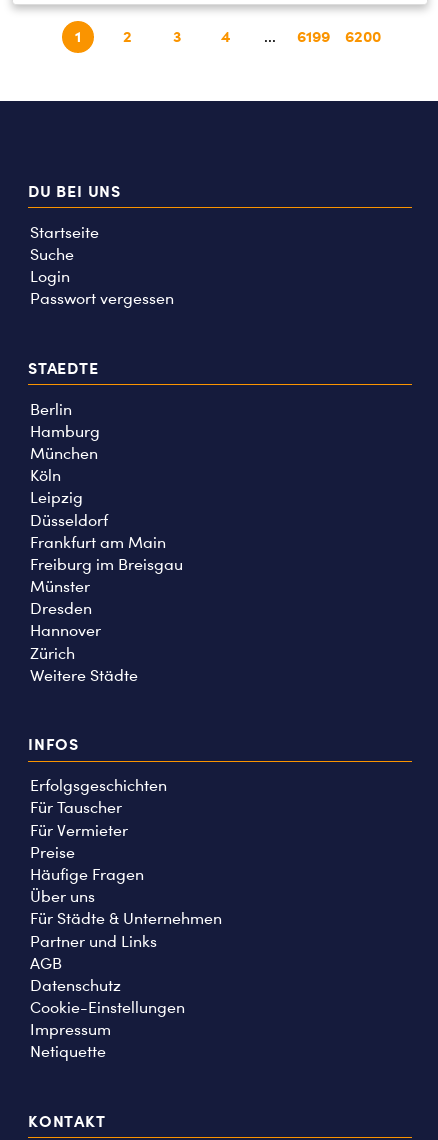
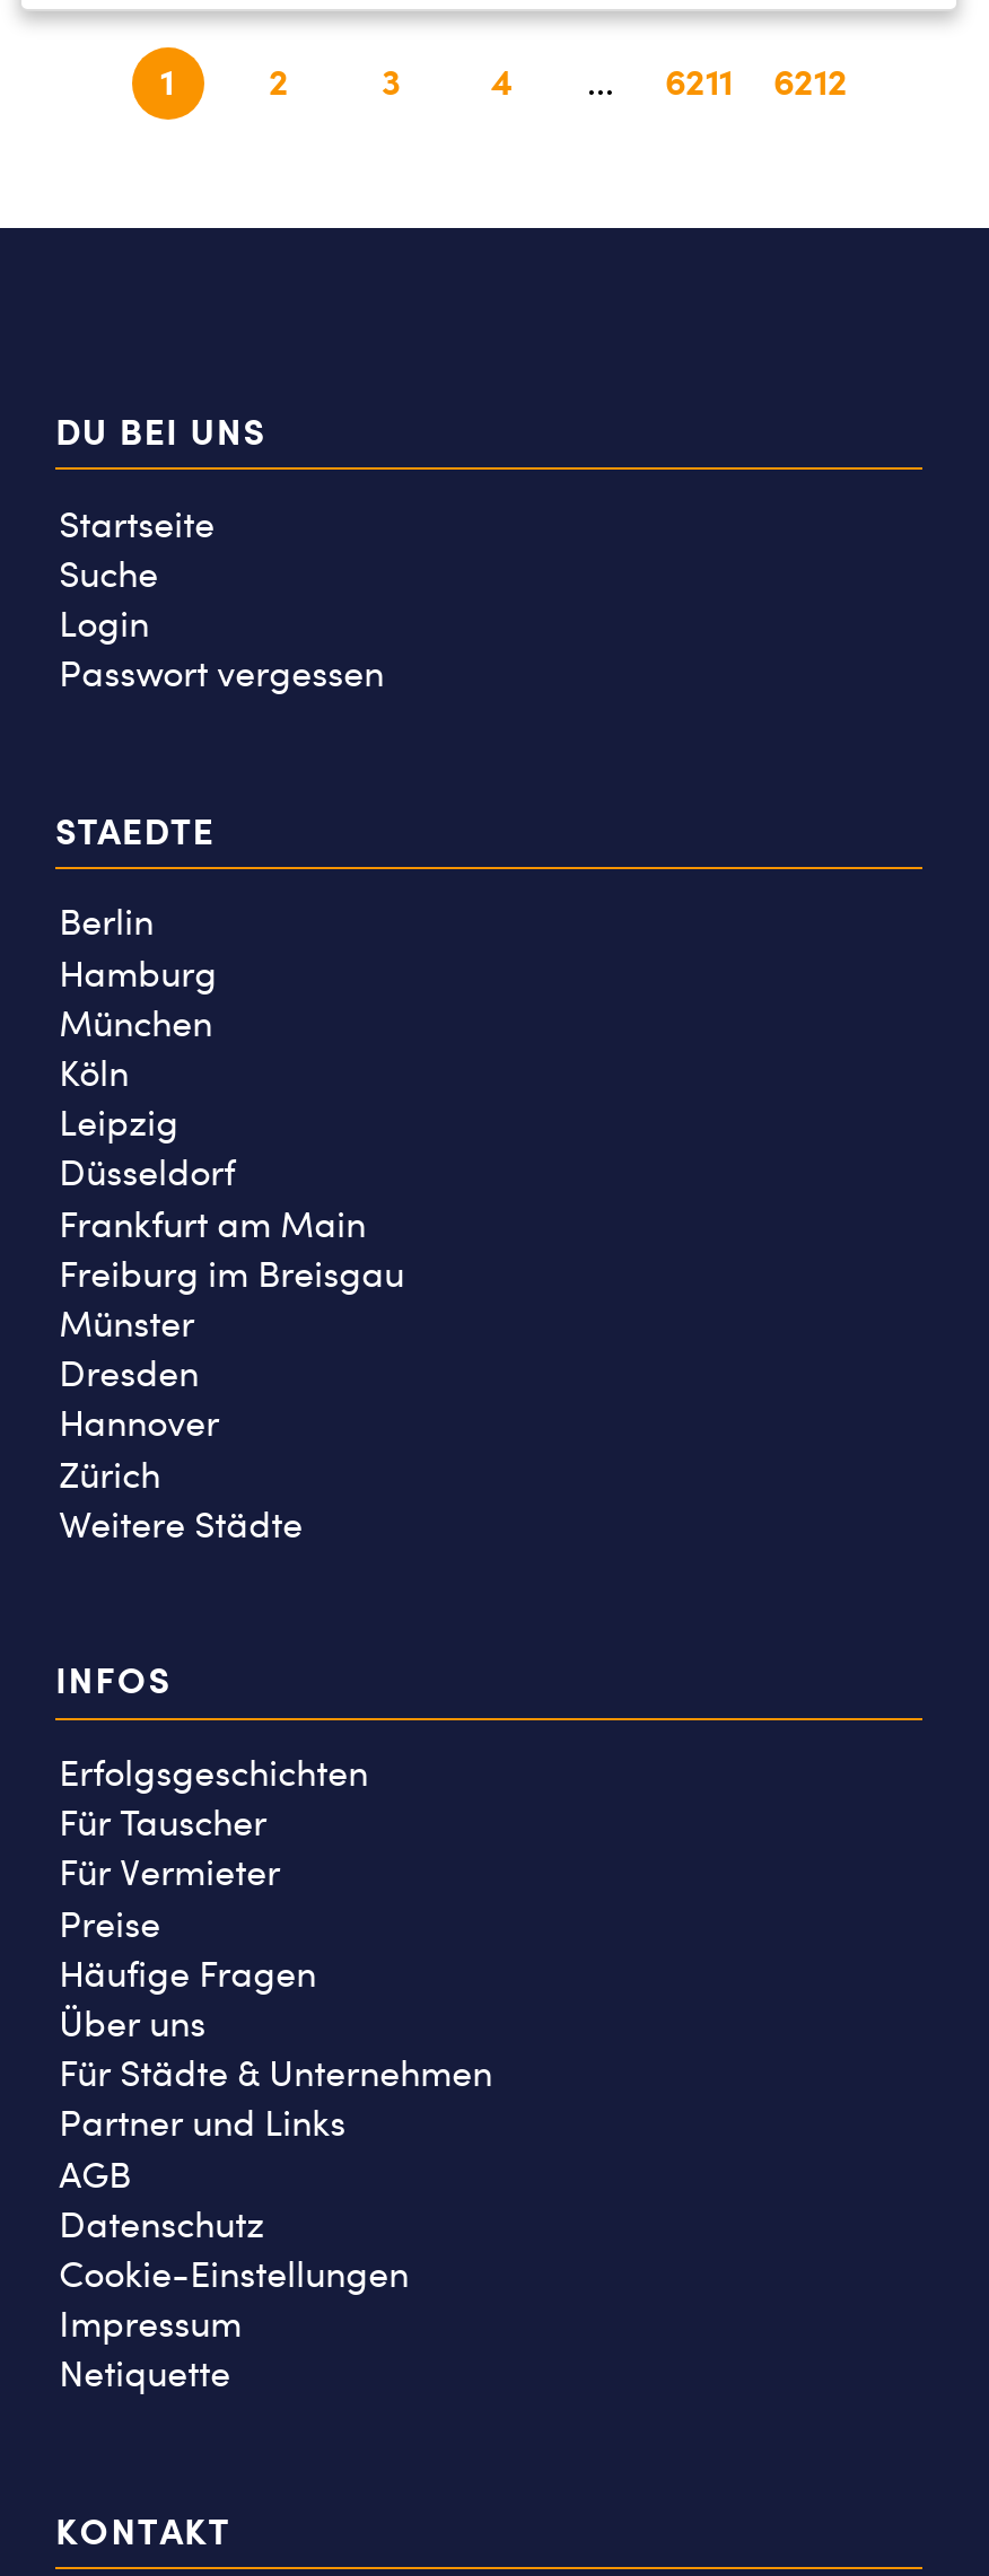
- 6199
+ 6211

- 6200
+ 6212
